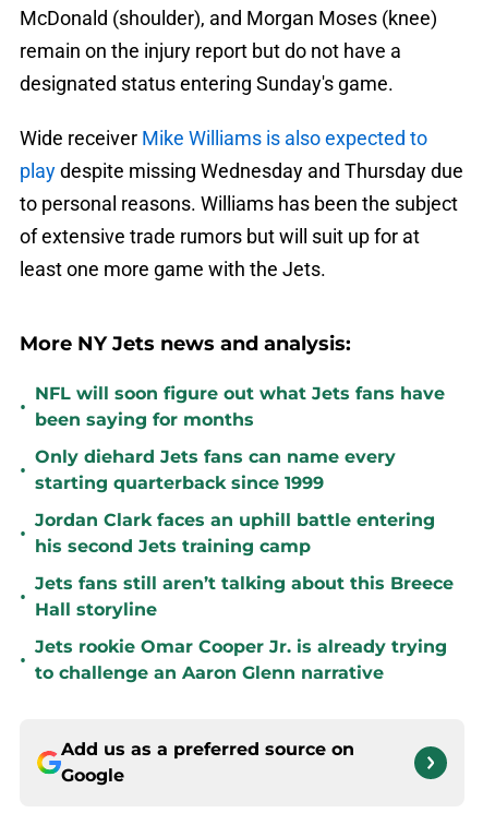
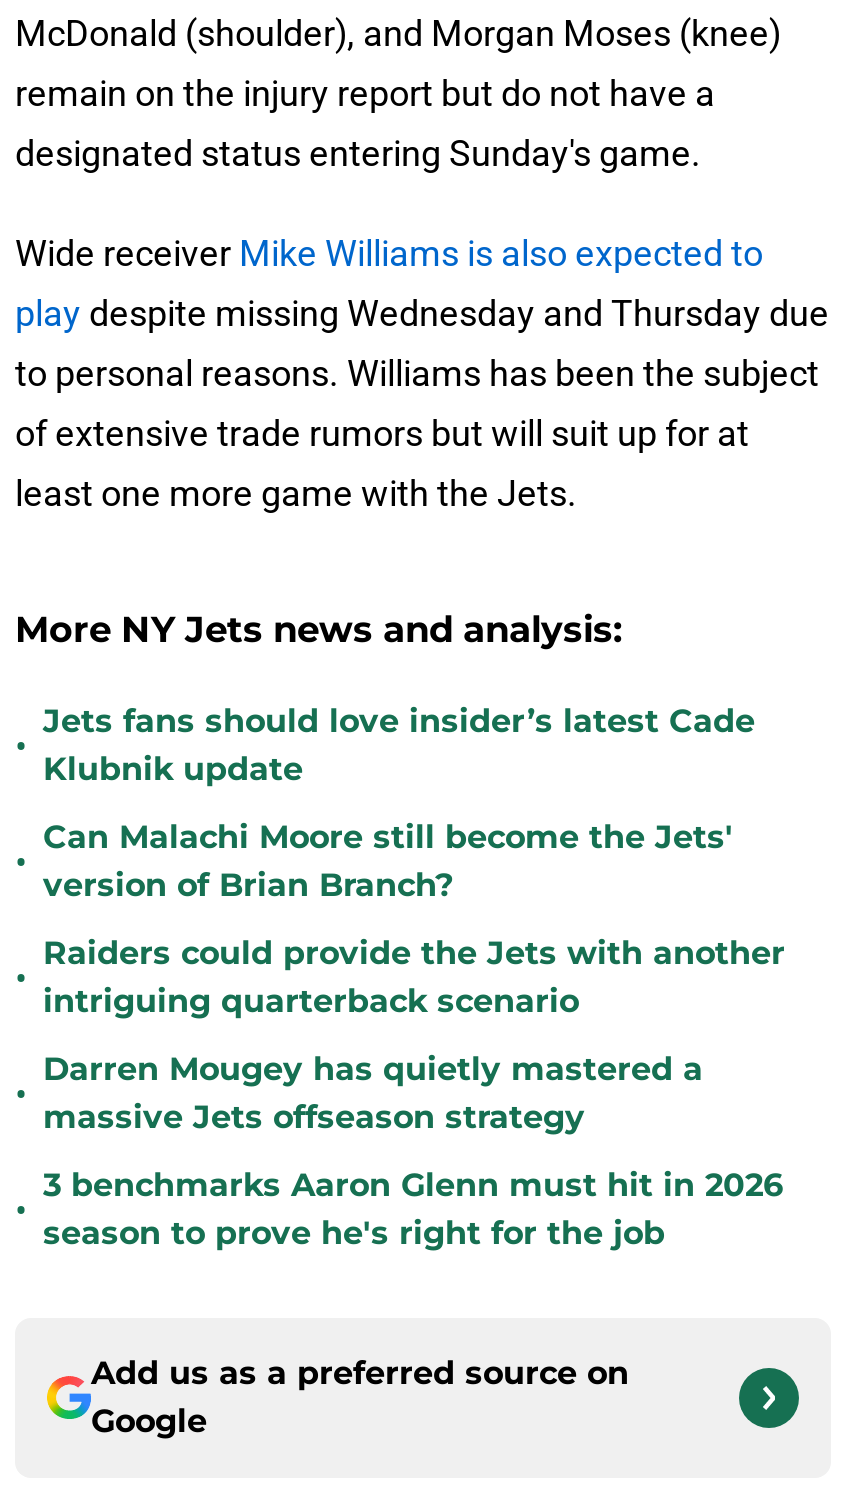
- NFL will soon figure out what Jets fans have
- been saying for months
+ Jets fans should love insider’s latest Cade
+ Klubnik update

- Only diehard Jets fans can name every
- starting quarterback since 1999
+ Can Malachi Moore still become the Jets'
+ version of Brian Branch?

- Jordan Clark faces an uphill battle entering
- his second Jets training camp
+ Raiders could provide the Jets with another
+ intriguing quarterback scenario

- Jets fans still aren’t talking about this Breece
- Hall storyline
+ Darren Mougey has quietly mastered a
+ massive Jets offseason strategy

- Jets rookie Omar Cooper Jr. is already trying
- to challenge an Aaron Glenn narrative
+ 3 benchmarks Aaron Glenn must hit in 2026
+ season to prove he's right for the job
